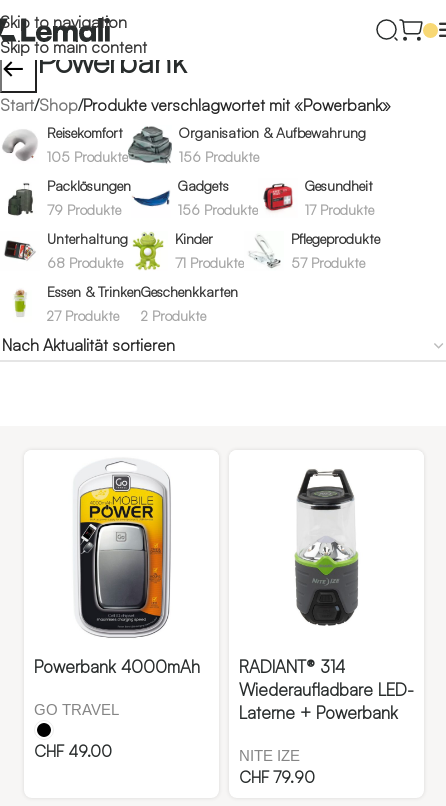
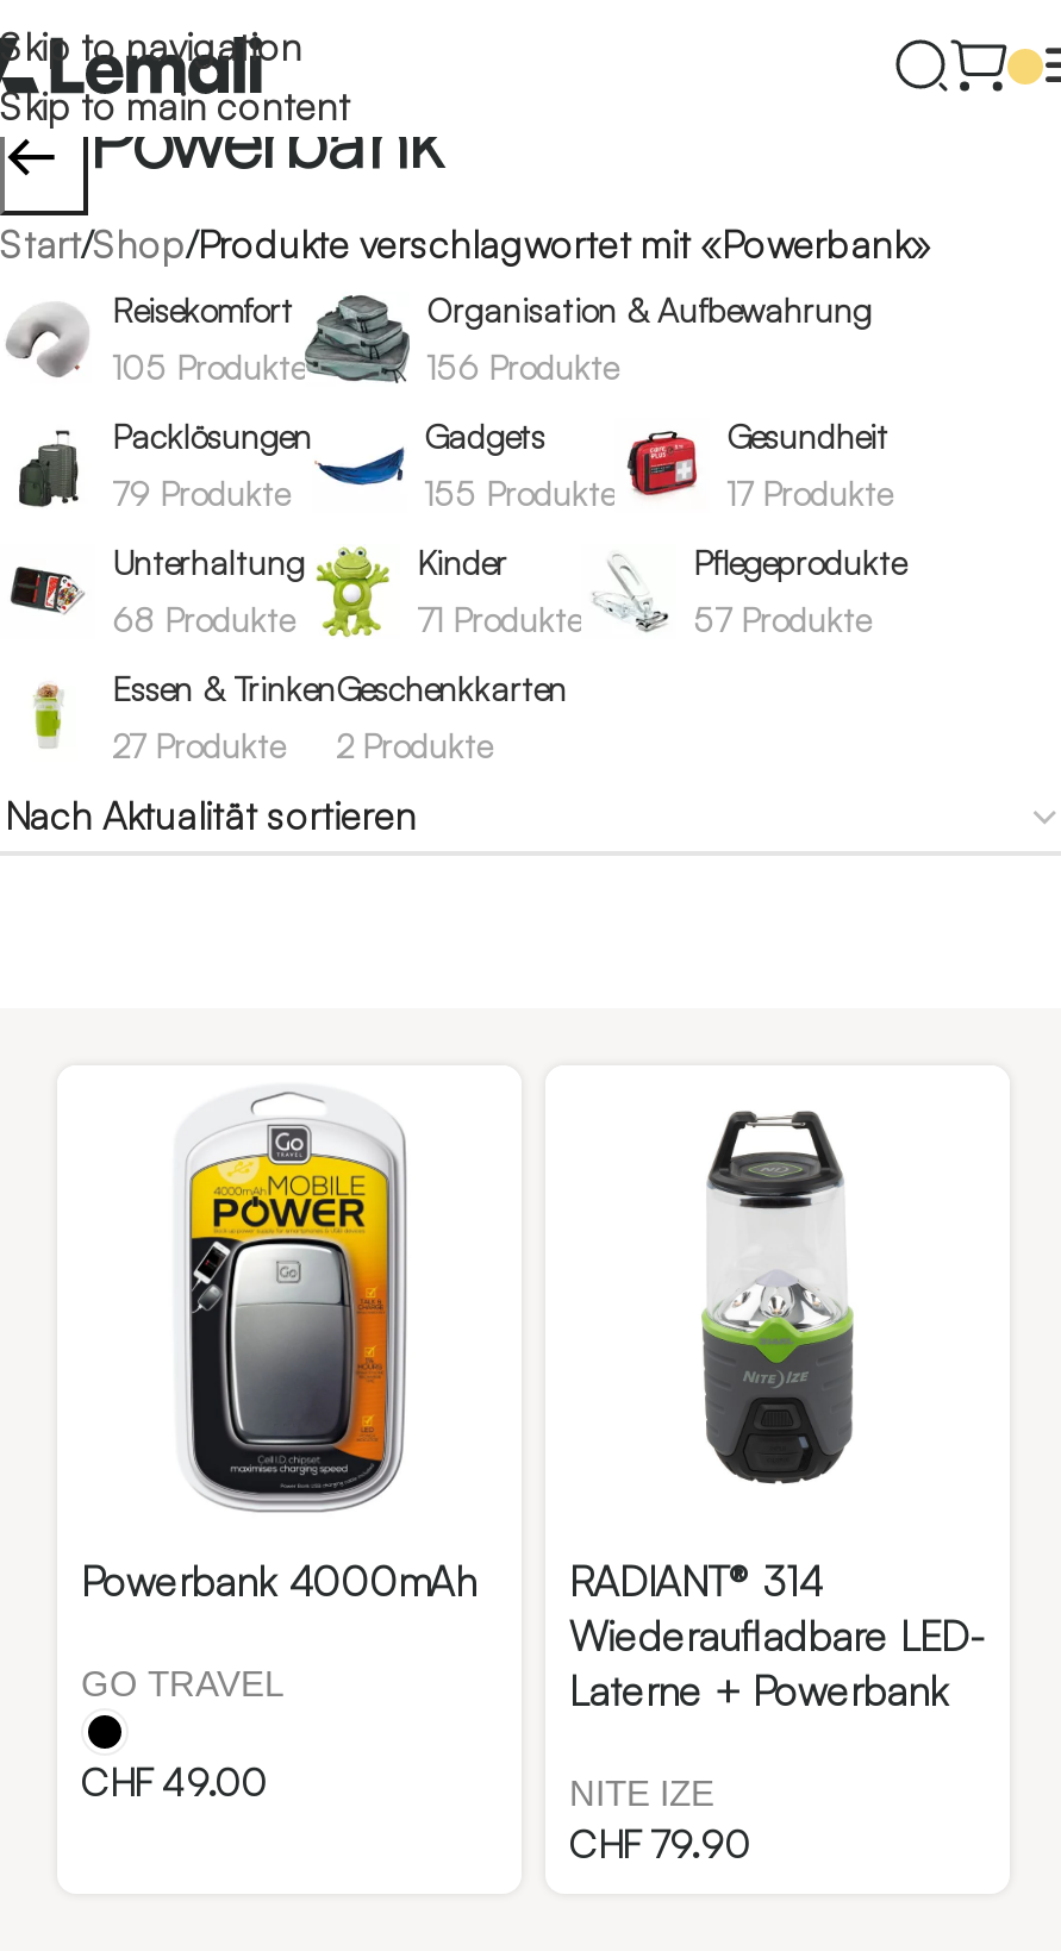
- 156 Produkte
+ 155 Produkte
